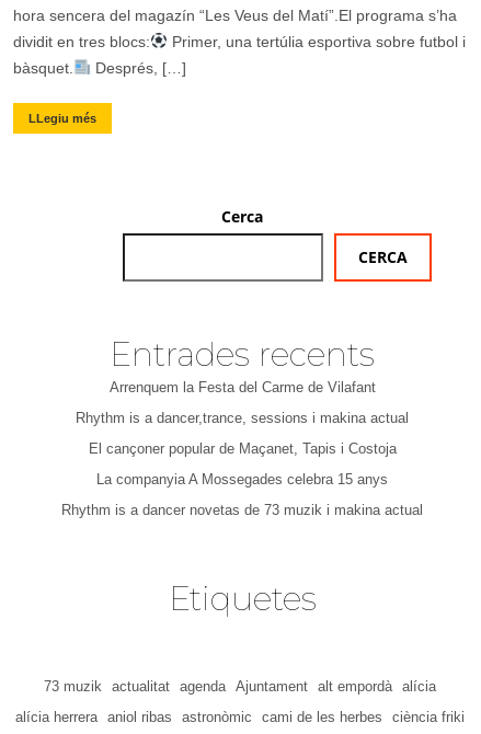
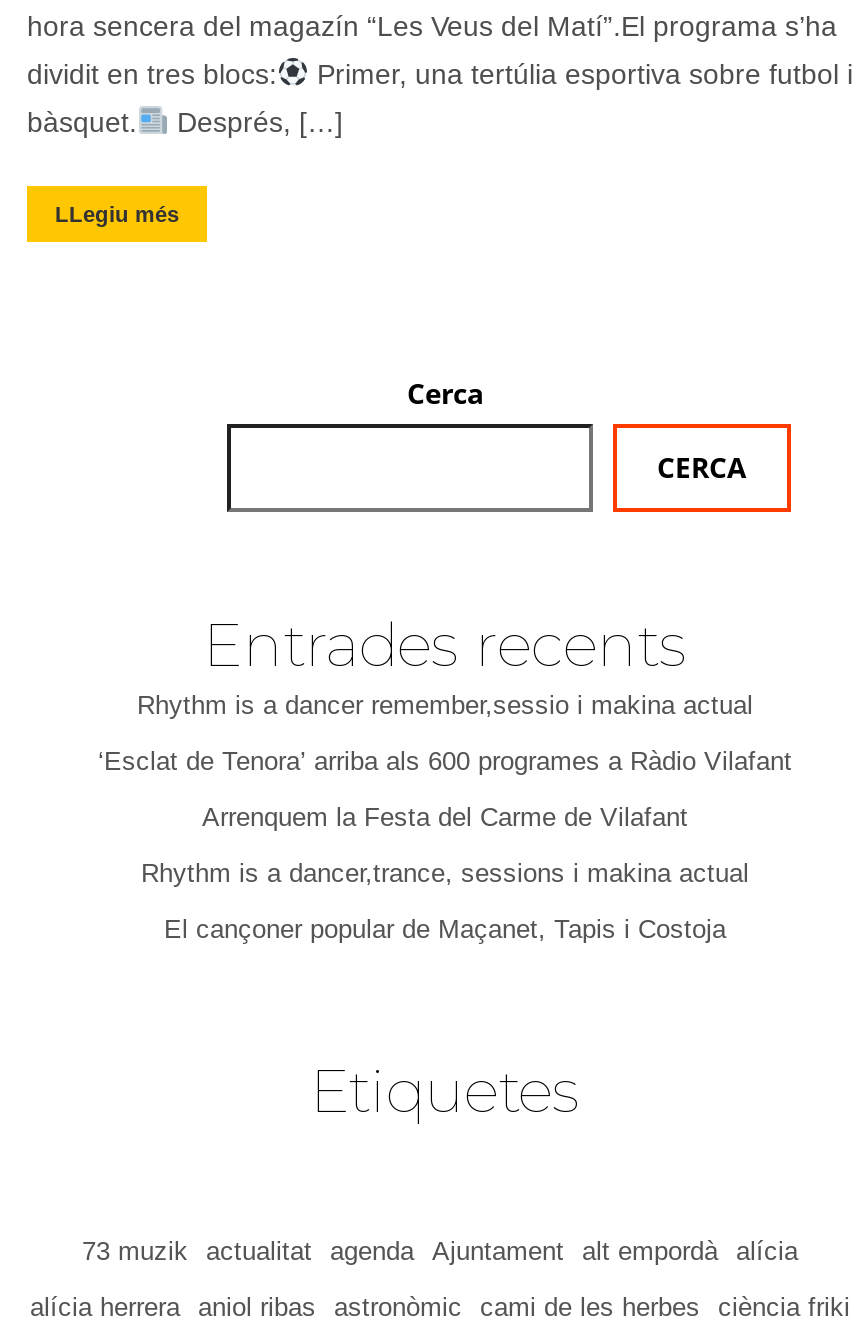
+ Rhythm is a dancer remember,sessio i makina actual
+ ‘Esclat de Tenora’ arriba als 600 programes a Ràdio Vilafant

moved down: Arrenquem la Festa del Carme de Vilafant | Rhythm is a dancer,trance, sessions i makina actual | El cançoner popular de Maçanet, Tapis i Costoja

- La companyia A Mossegades celebra 15 anys
- Rhythm is a dancer novetas de 73 muzik i makina actual
